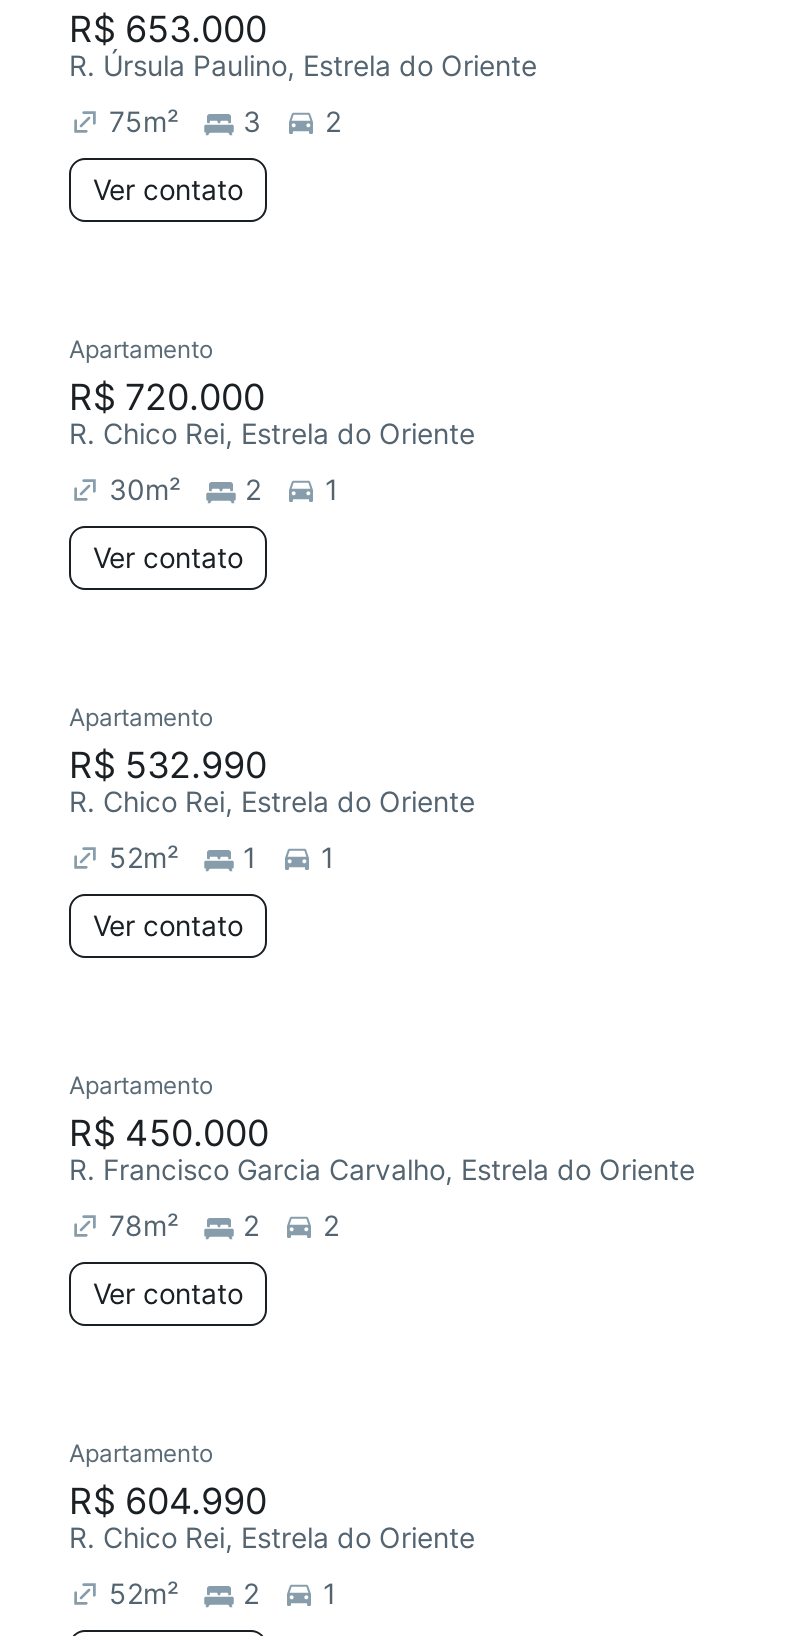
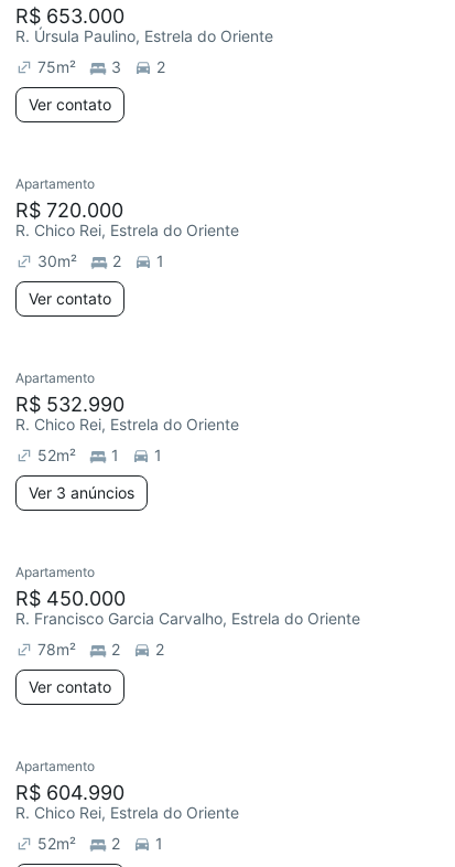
- Ver contato
+ Ver 3 anúncios
